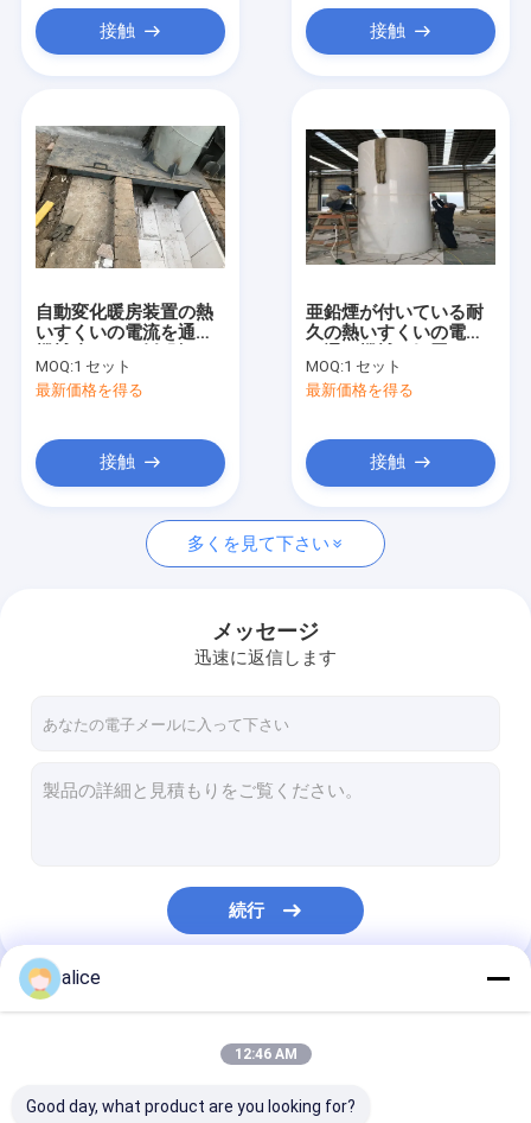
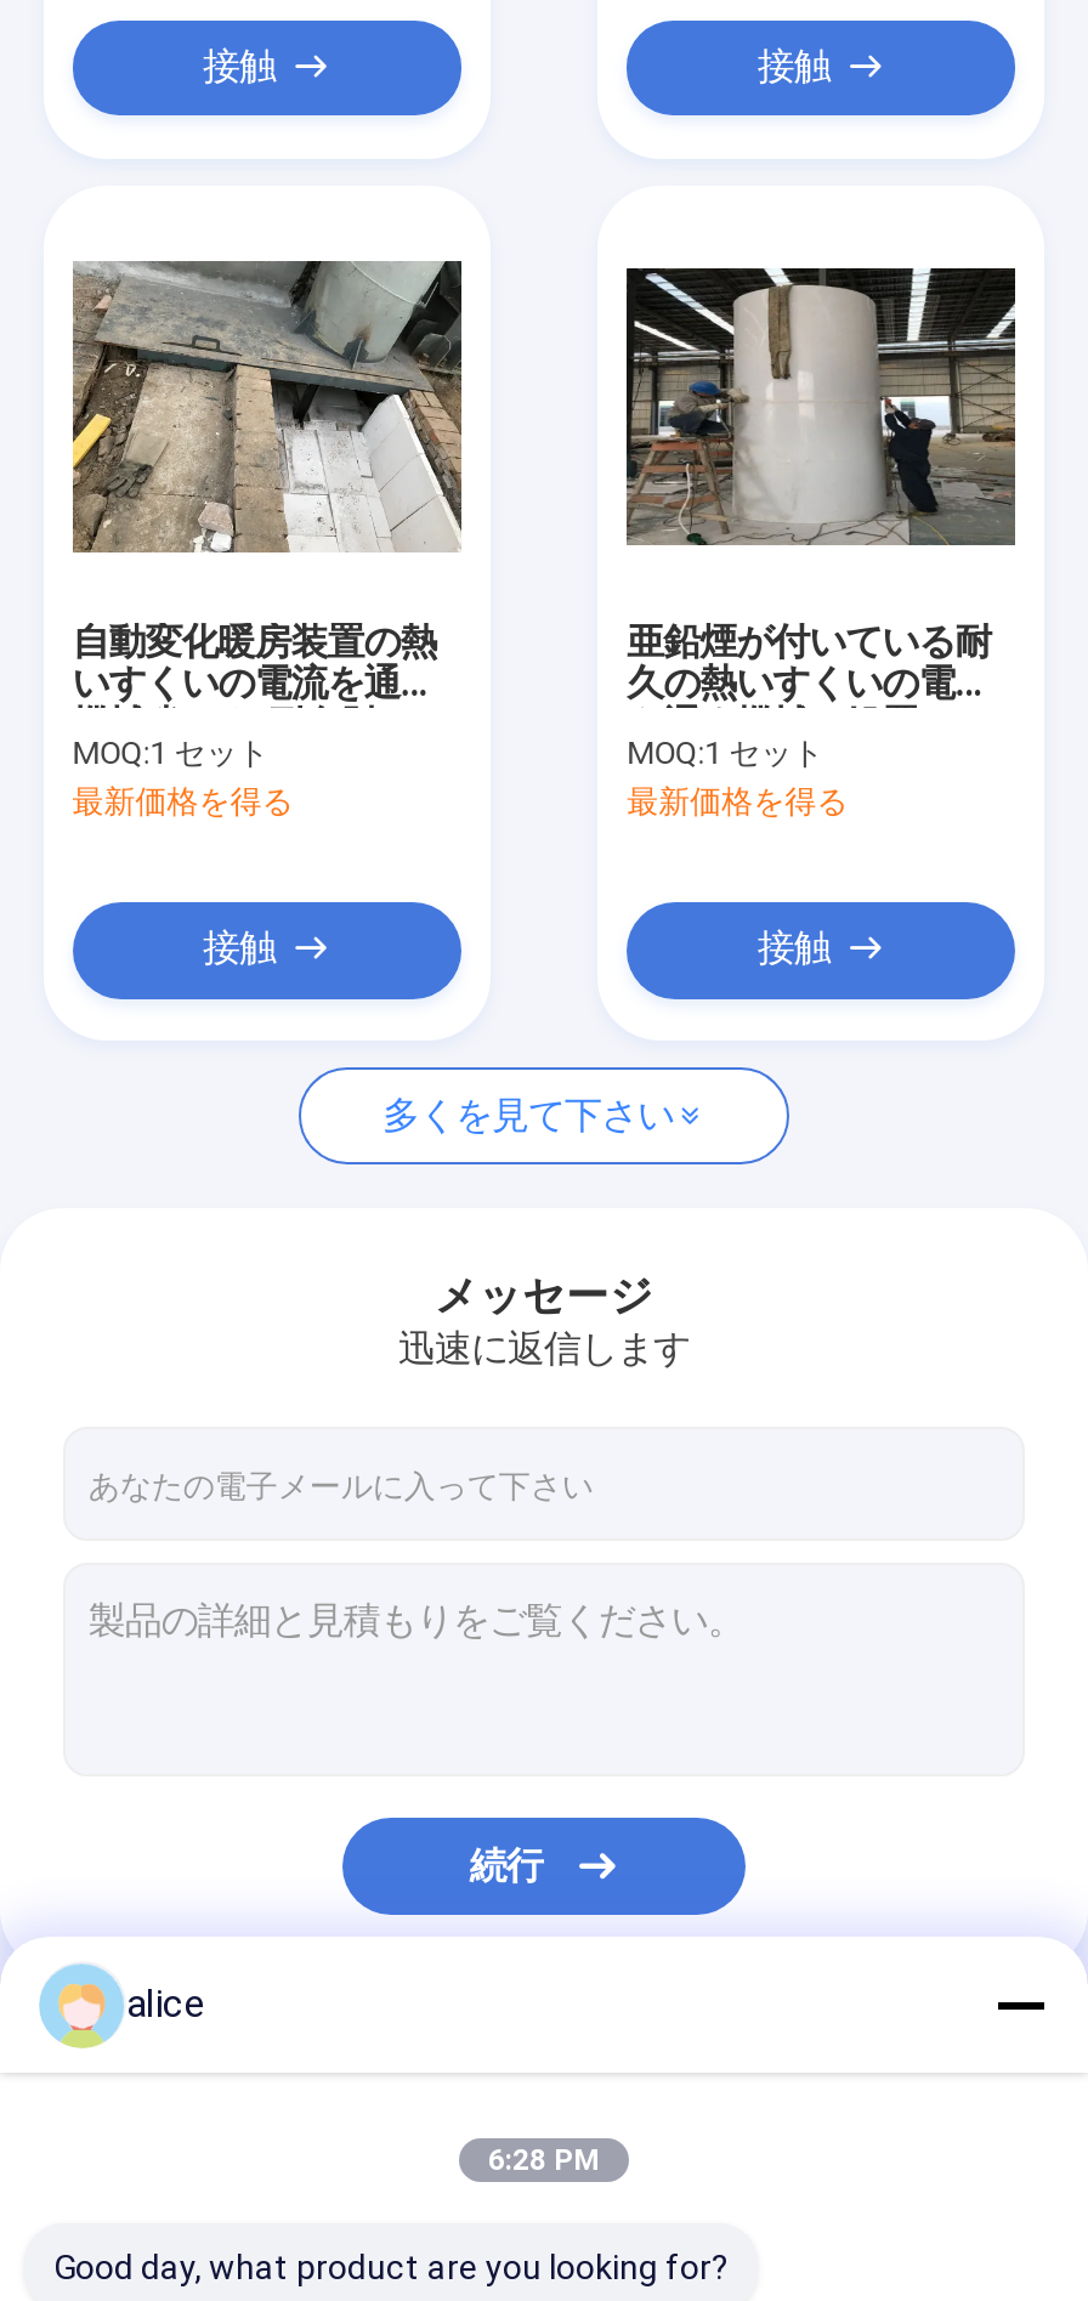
- 12:46 AM
+ 6:28 PM
